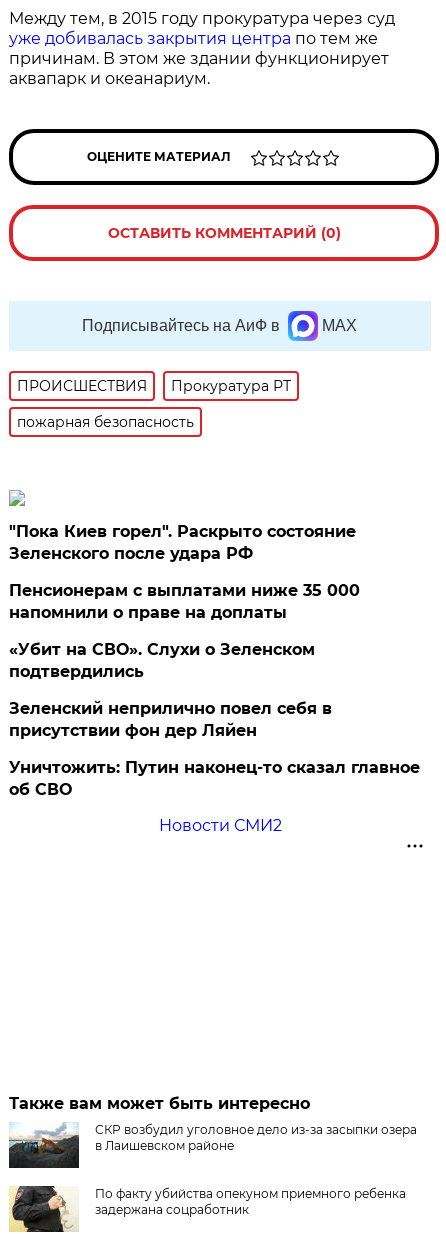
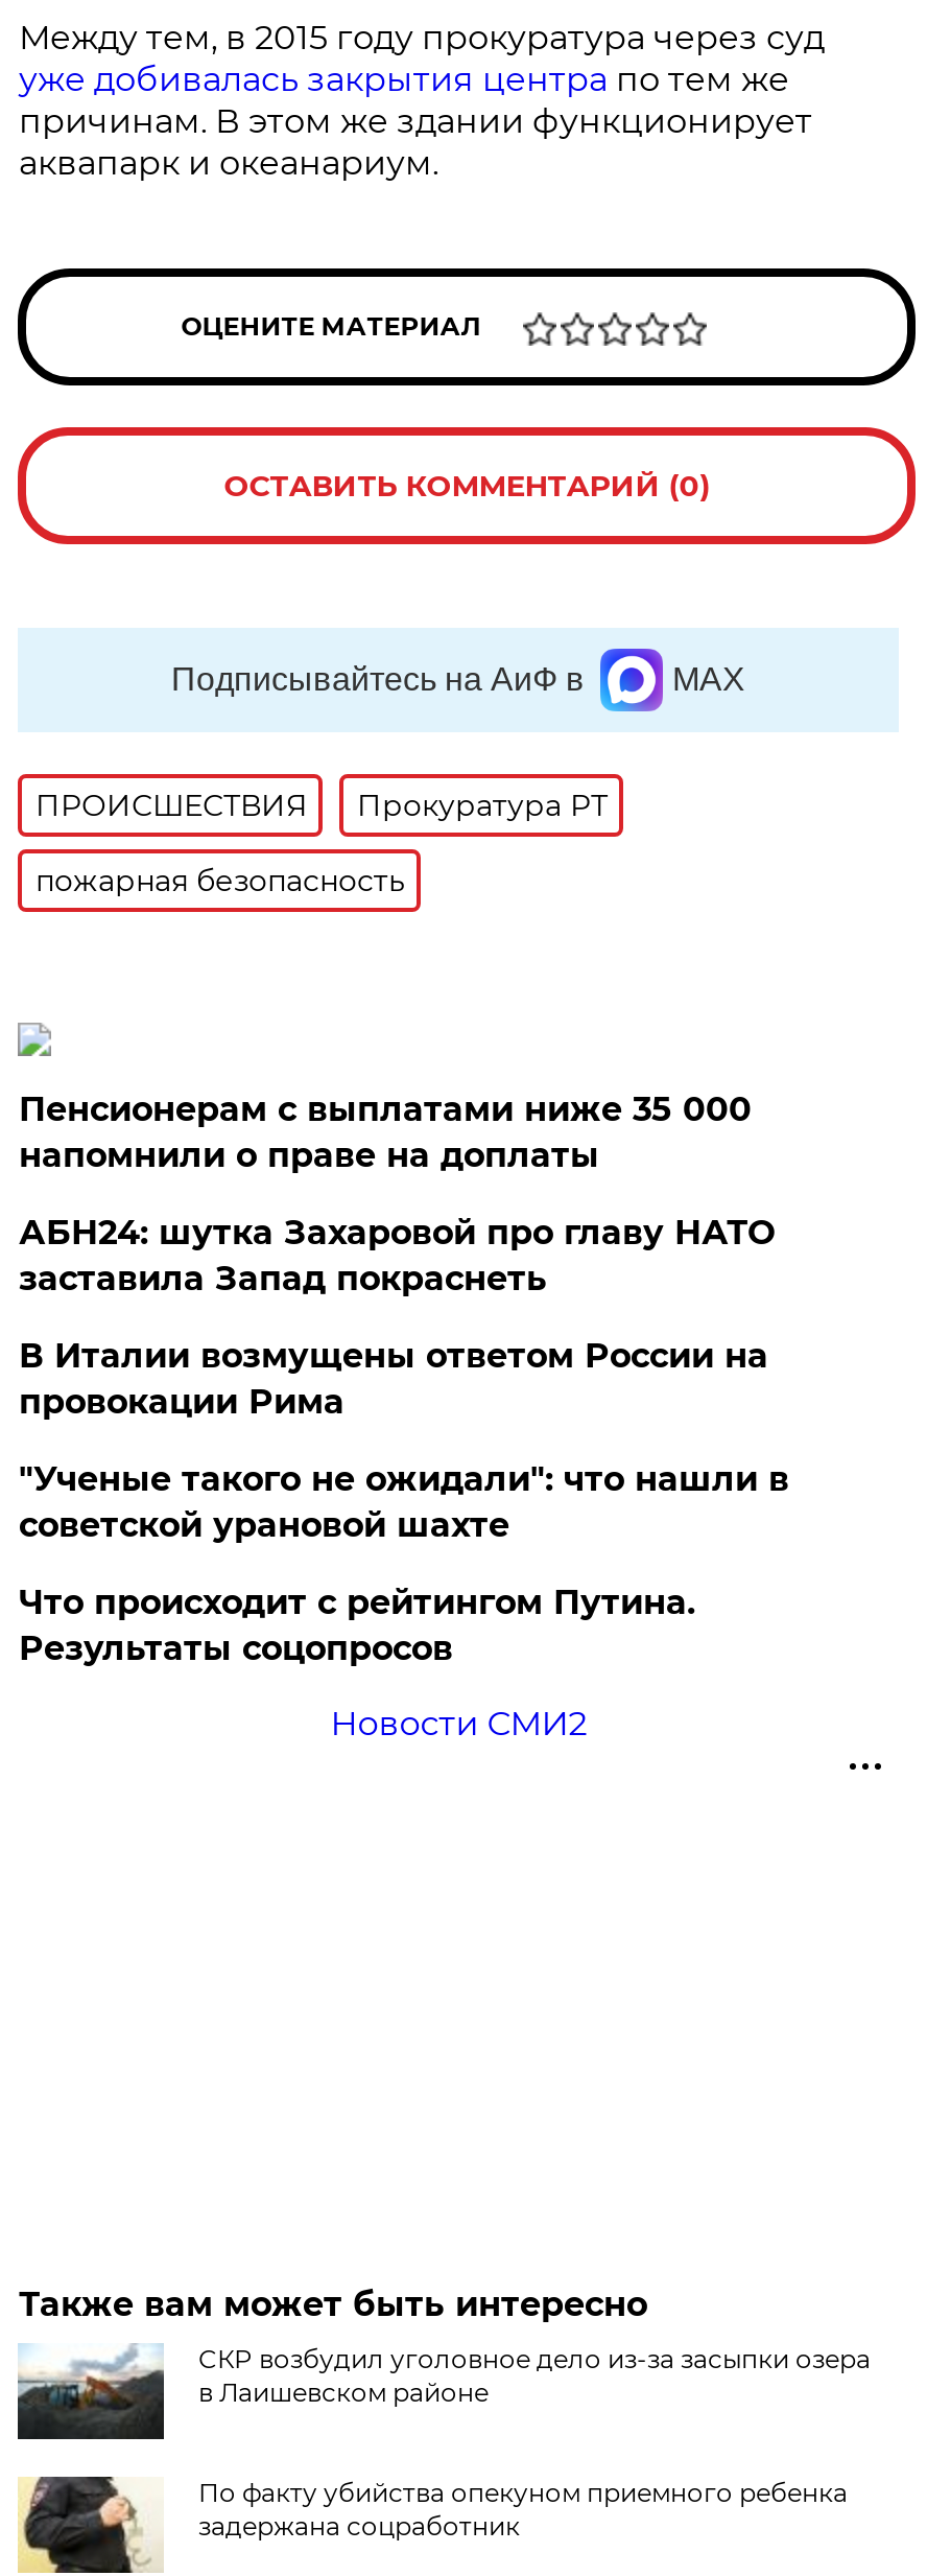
- "Пока Киев горел". Раскрыто состояние
- Зеленского после удара РФ

moved up: Пенсионерам с выплатами ниже 35 000 | напомнили о праве на доплаты

- «Убит на СВО». Слухи о Зеленском
- подтвердились
- Зеленский неприлично повел cебя в
- присутствии фон дер Ляйен
- Уничтожить: Путин наконец-то сказал главное
- об СВО
+ АБН24: шутка Захаровой про главу НАТО
+ заставила Запад покраснеть
+ В Италии возмущены ответом России на
+ провокации Рима
+ "Ученые такого не ожидали": что нашли в
+ советской урановой шахте
+ Что происходит с рейтингом Путина.
+ Результаты соцопросов
